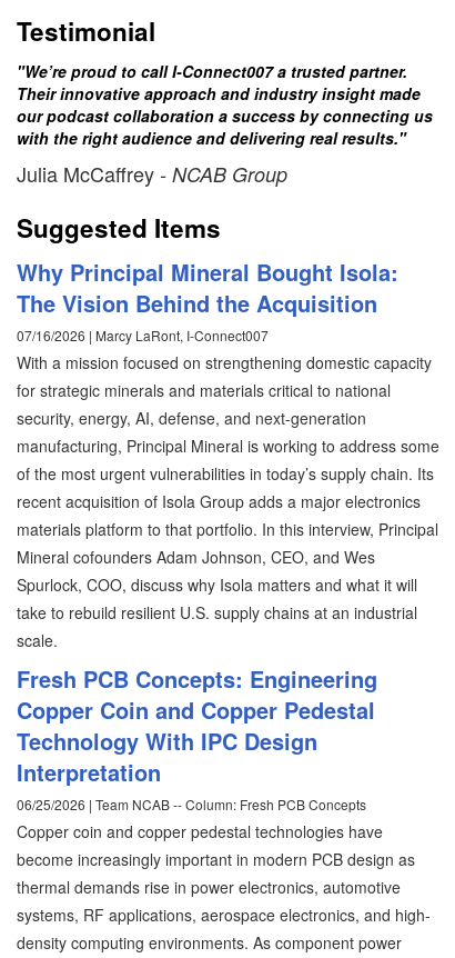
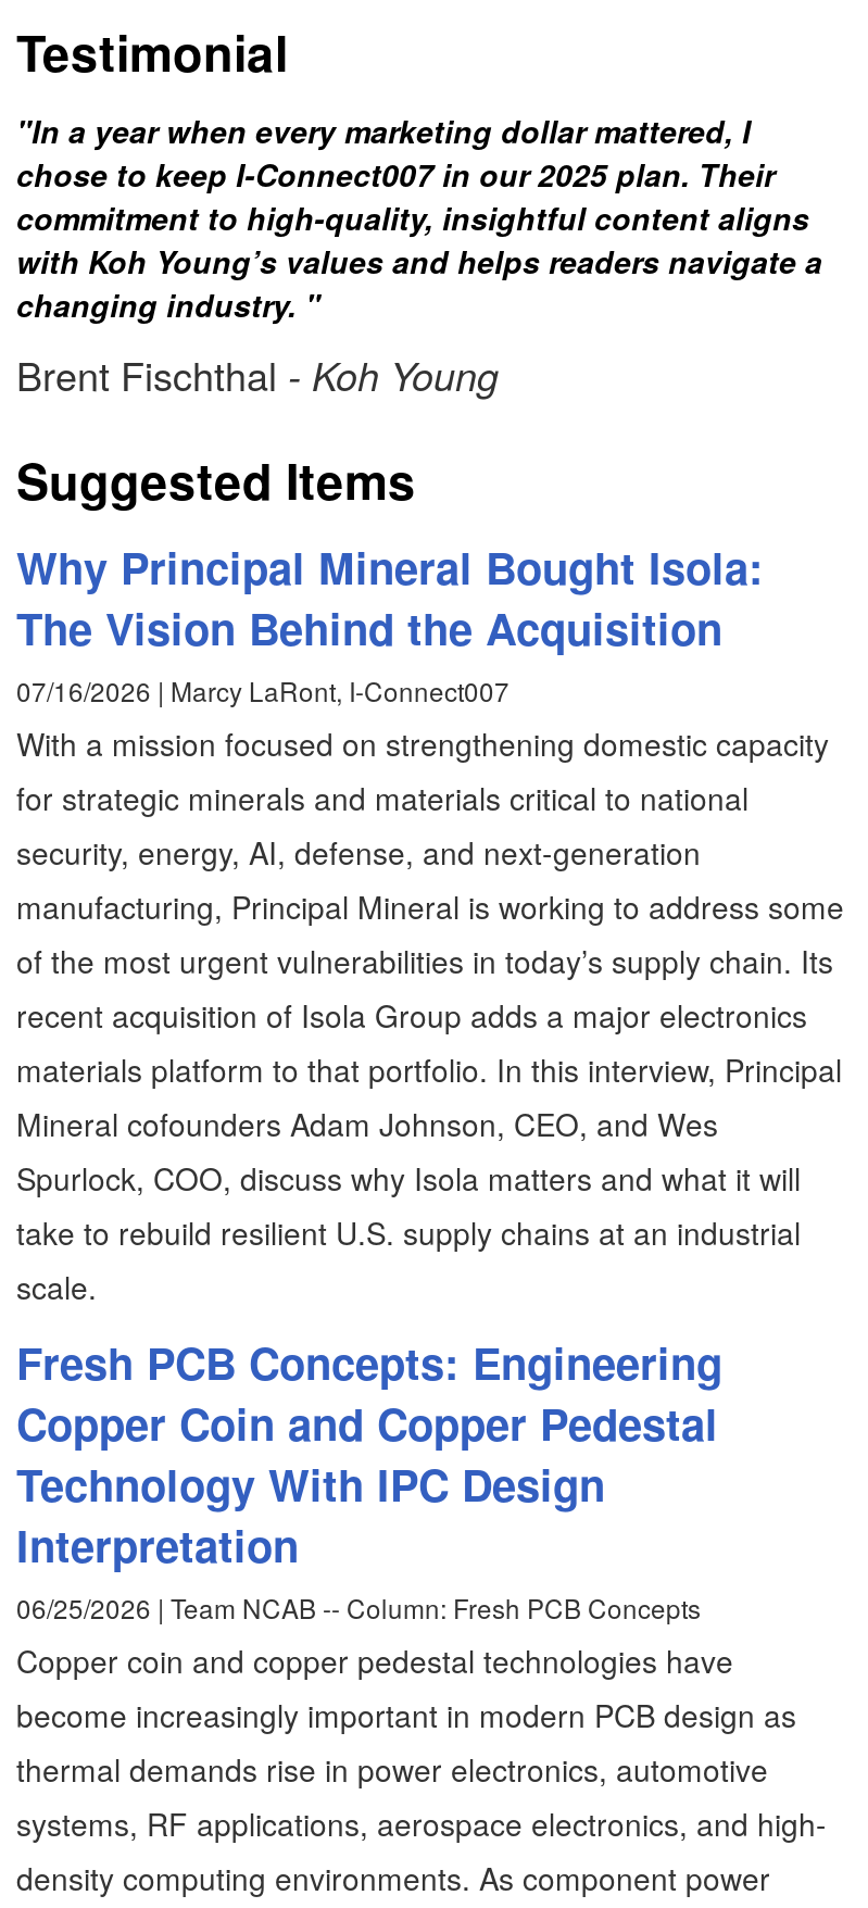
- "We’re proud to call I-Connect007 a trusted partner.
- Their innovative approach and industry insight made
- our podcast collaboration a success by connecting us
- with the right audience and delivering real results."
- Julia McCaffrey - NCAB Group
+ "In a year when every marketing dollar mattered, I
+ chose to keep I-Connect007 in our 2025 plan. Their
+ commitment to high-quality, insightful content aligns
+ with Koh Young’s values and helps readers navigate a
+ changing industry. "
+ Brent Fischthal - Koh Young
